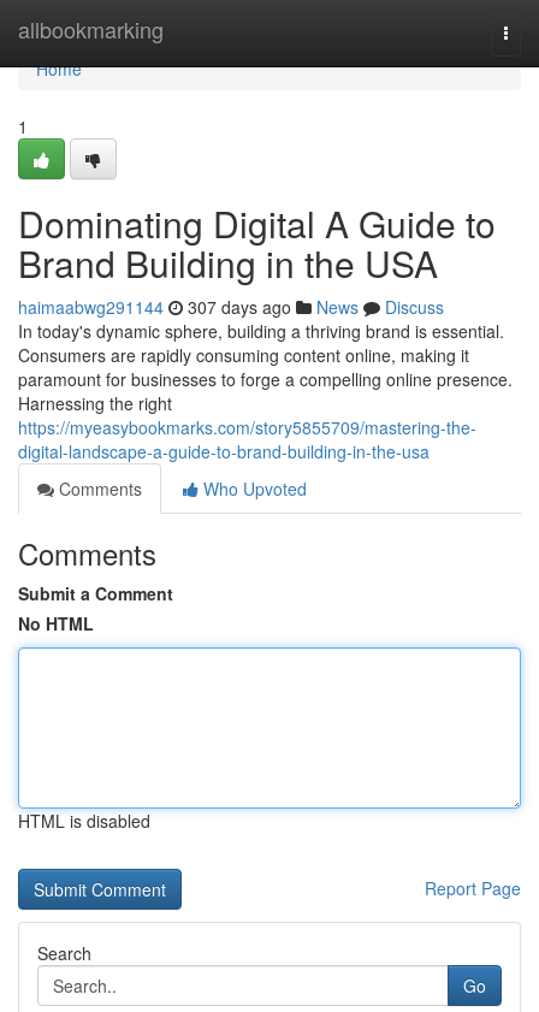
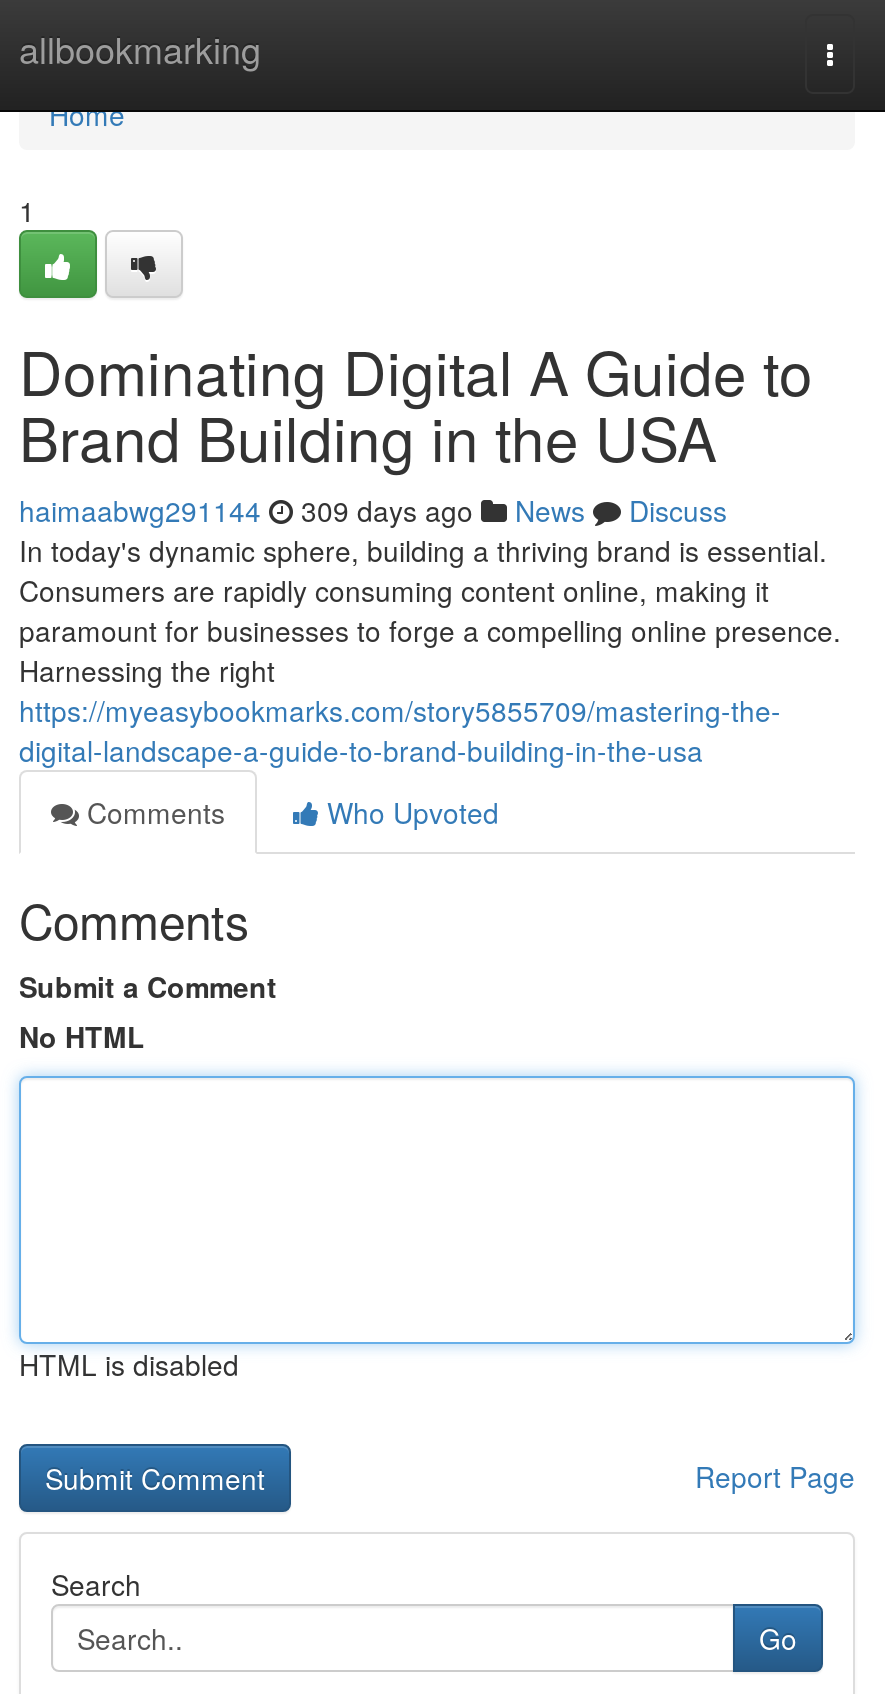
- haimaabwg291144 307 days ago News Discuss
+ haimaabwg291144 309 days ago News Discuss
